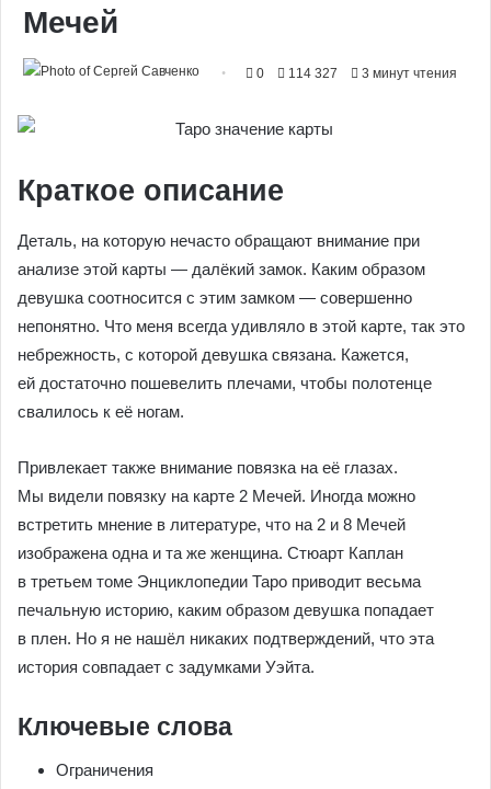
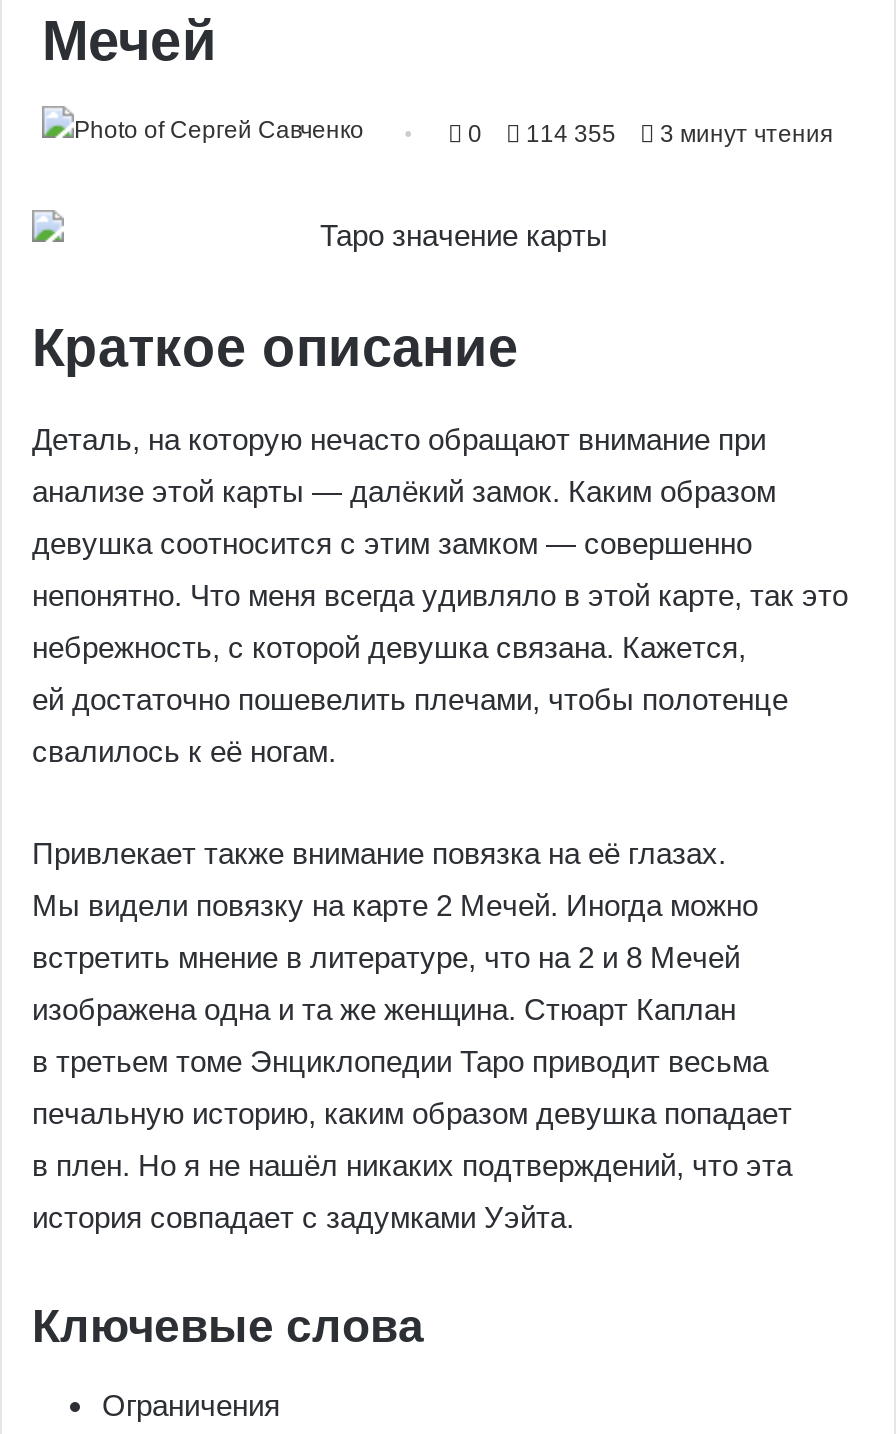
- 114 327
+ 114 355
